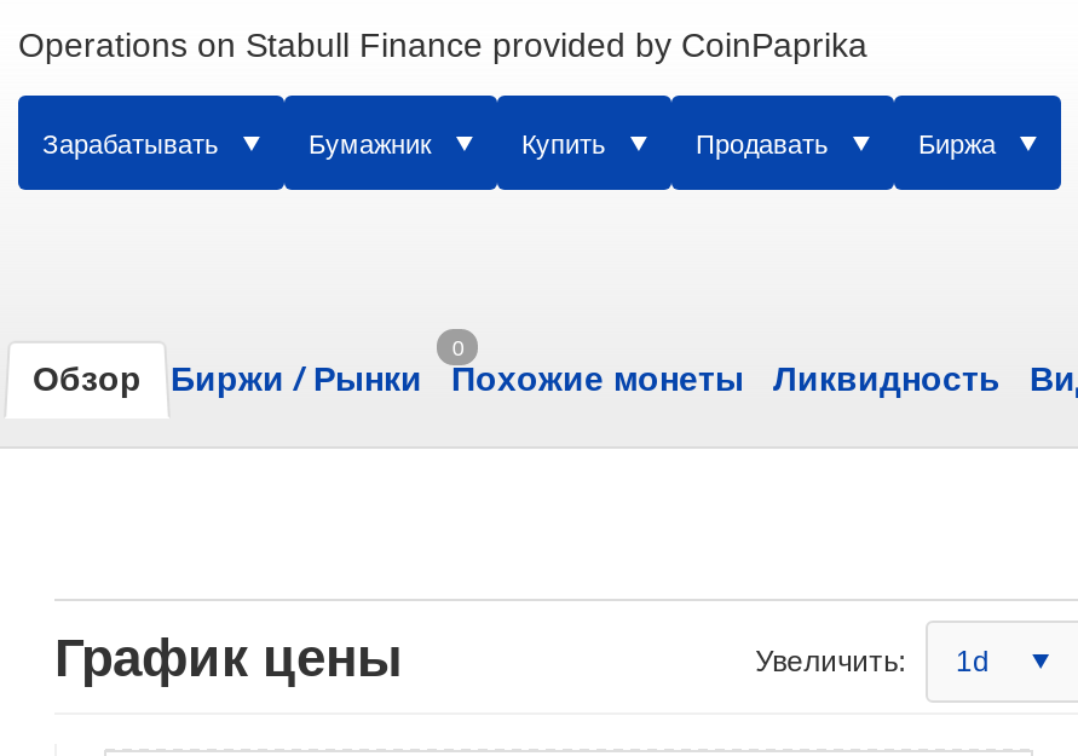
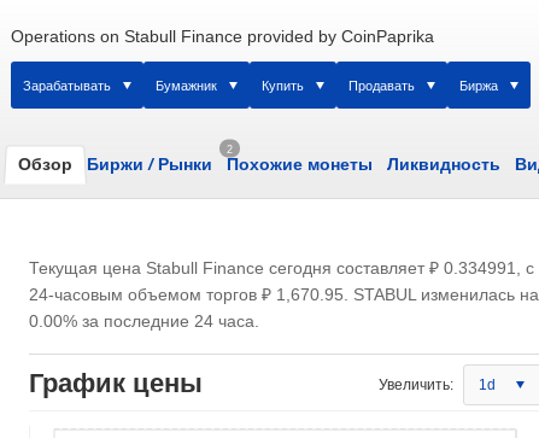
- 0
+ 2

moved up: Обзор | Биржи / Рынки | Похожие монеты | Ликвидность

+ Текущая цена Stabull Finance сегодня составляет ₽ 0.334991, с
+ 24-часовым объемом торгов ₽ 1,670.95. STABUL изменилась на
+ 0.00% за последние 24 часа.
